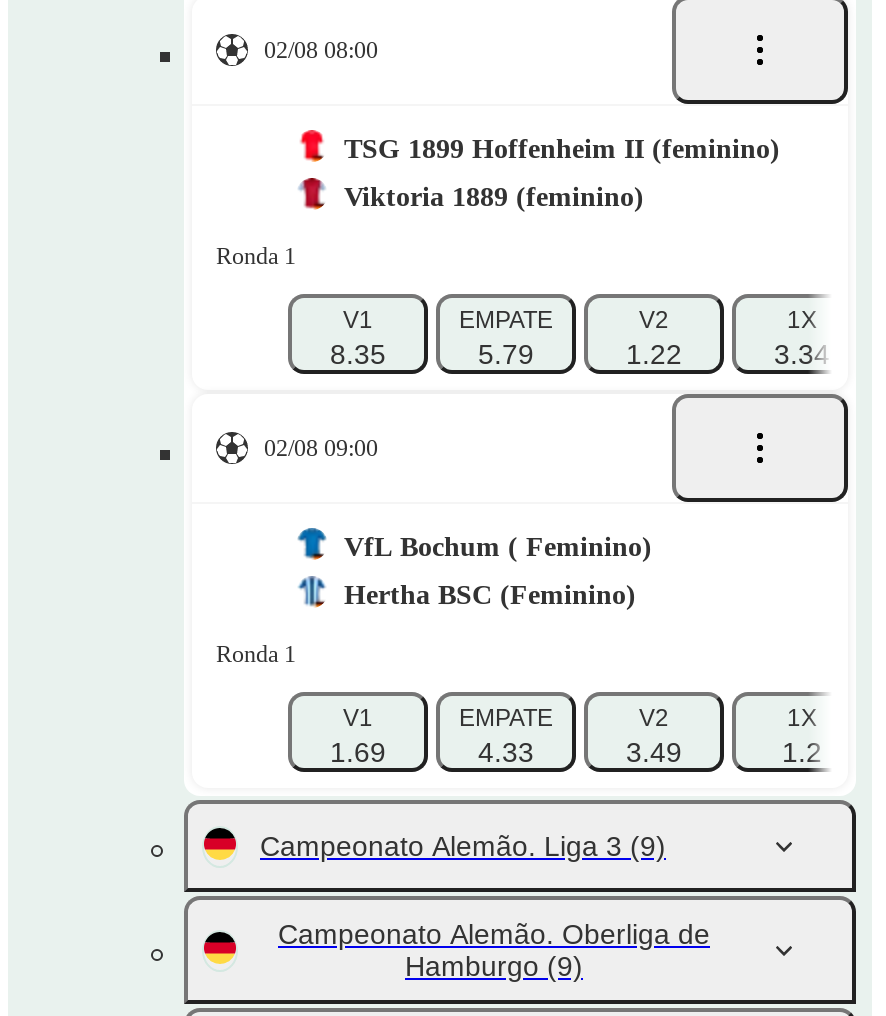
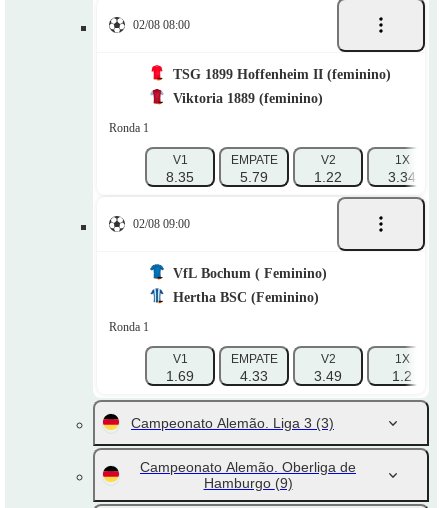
- Campeonato Alemão. Liga 3 (9)
+ Campeonato Alemão. Liga 3 (3)
